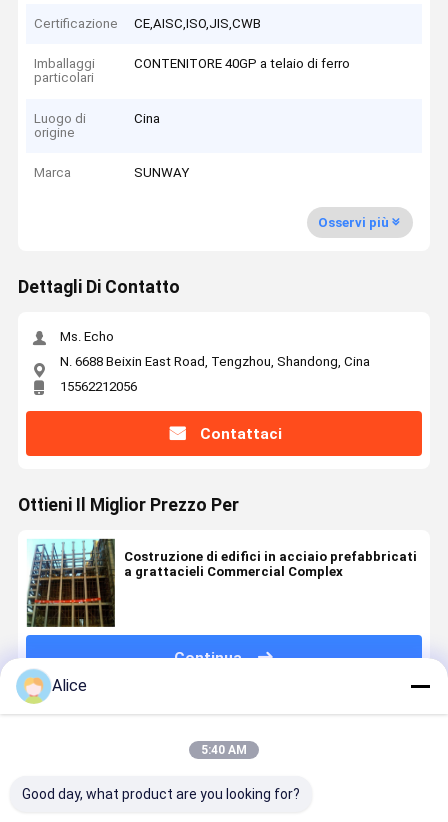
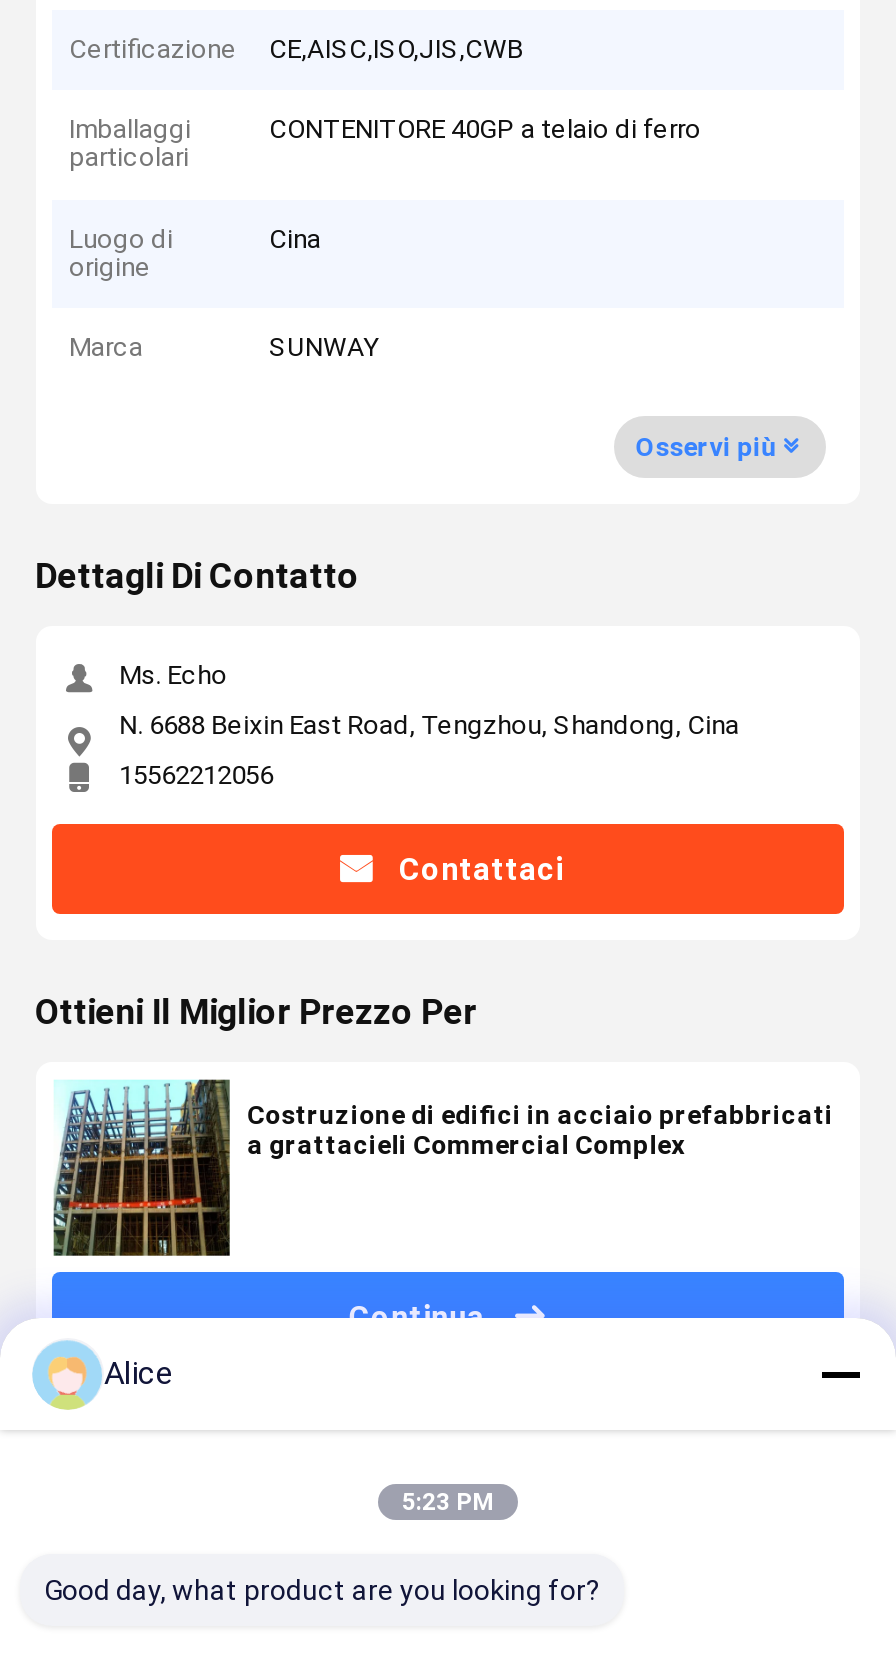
- 5:40 AM
+ 5:23 PM
